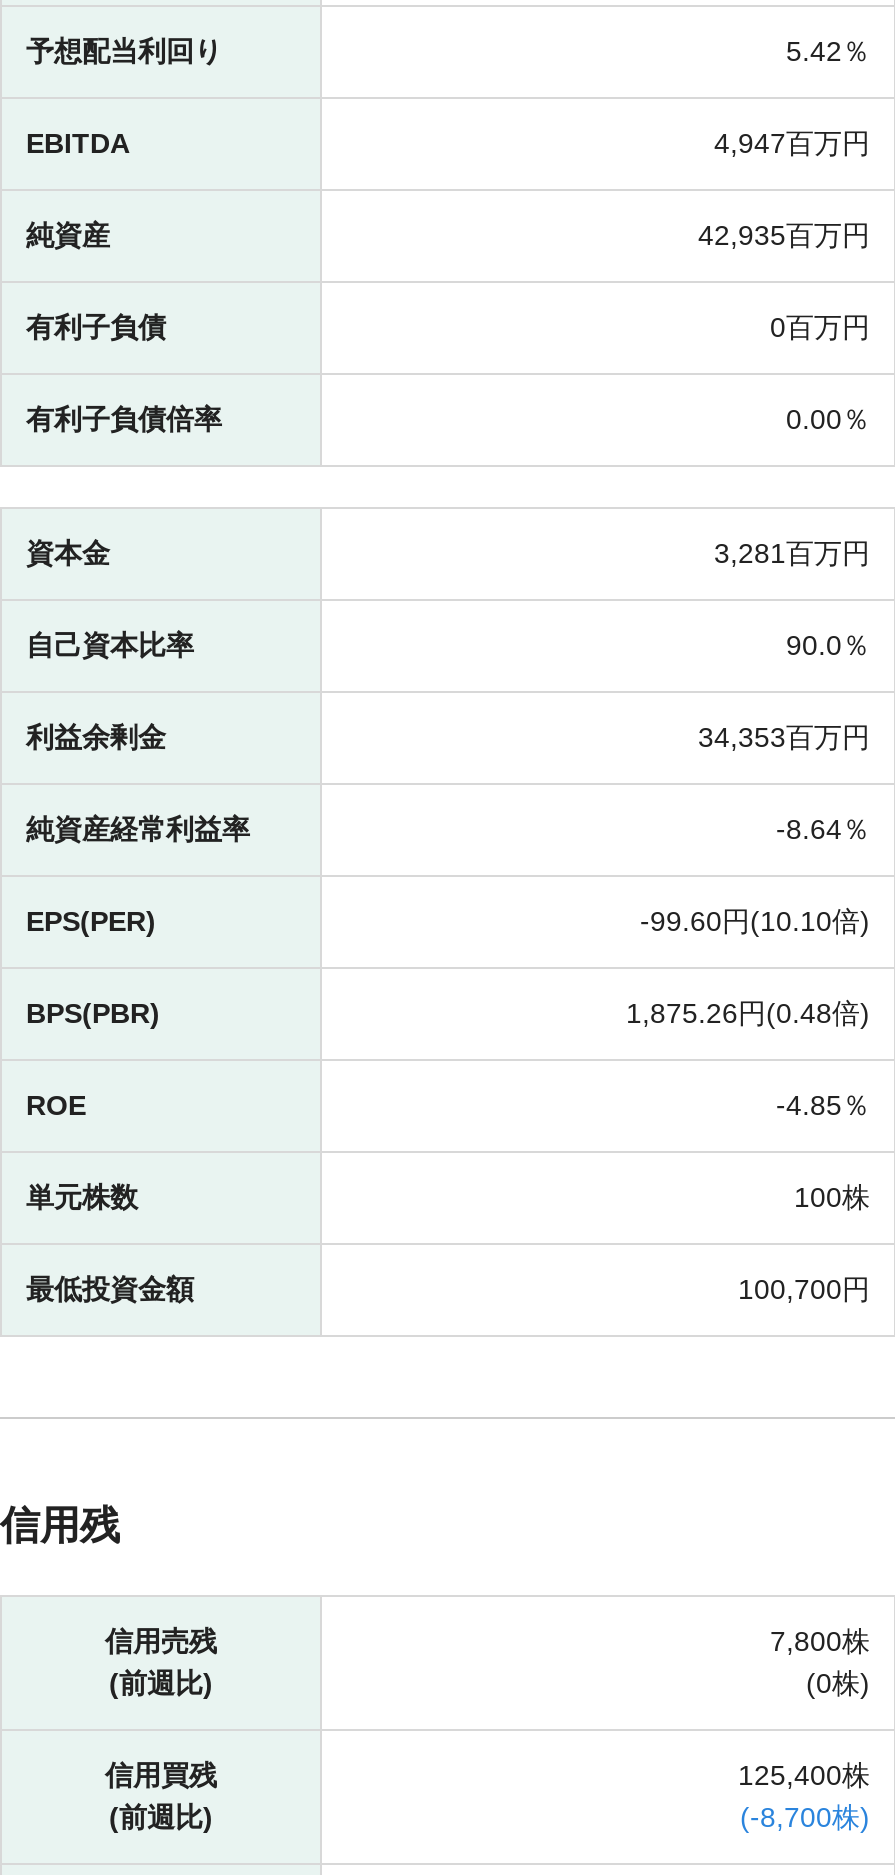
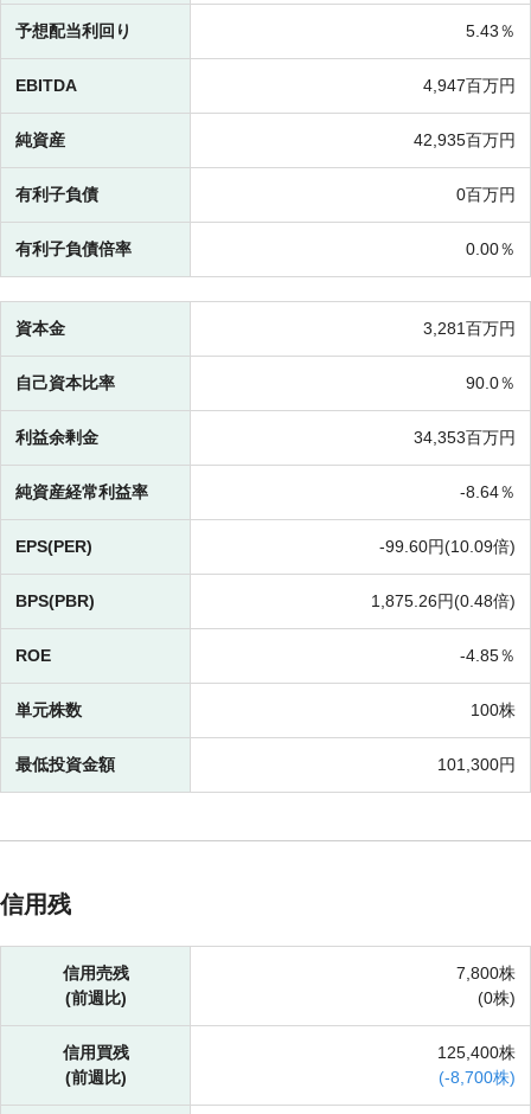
- 5.42％
+ 5.43％

- -99.60円(10.10倍)
+ -99.60円(10.09倍)

- 100,700円
+ 101,300円
